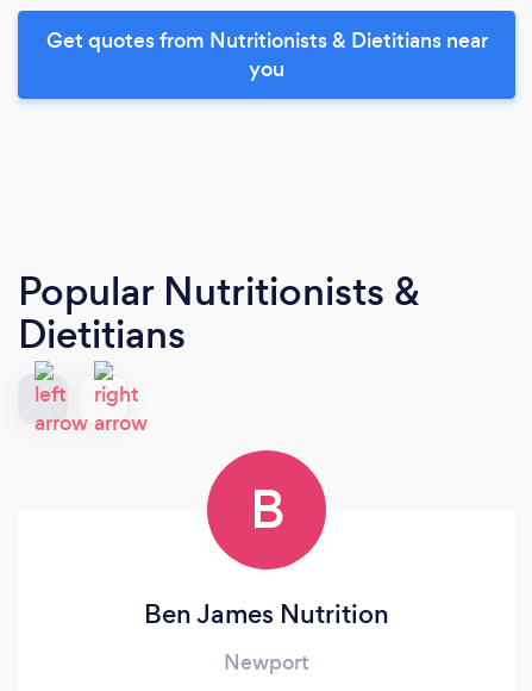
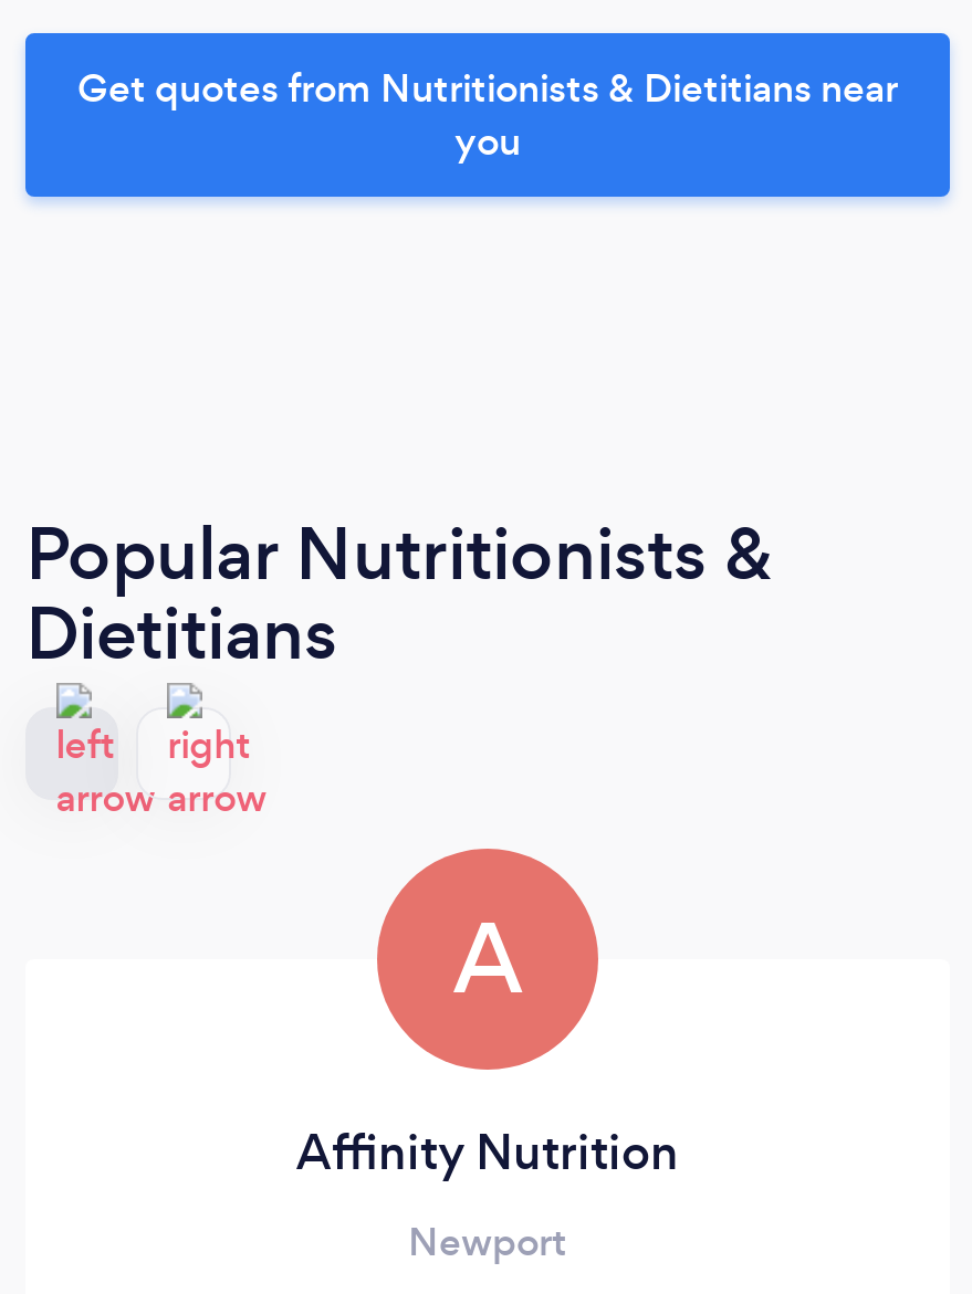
- B
+ A

- Ben James Nutrition
+ Affinity Nutrition
